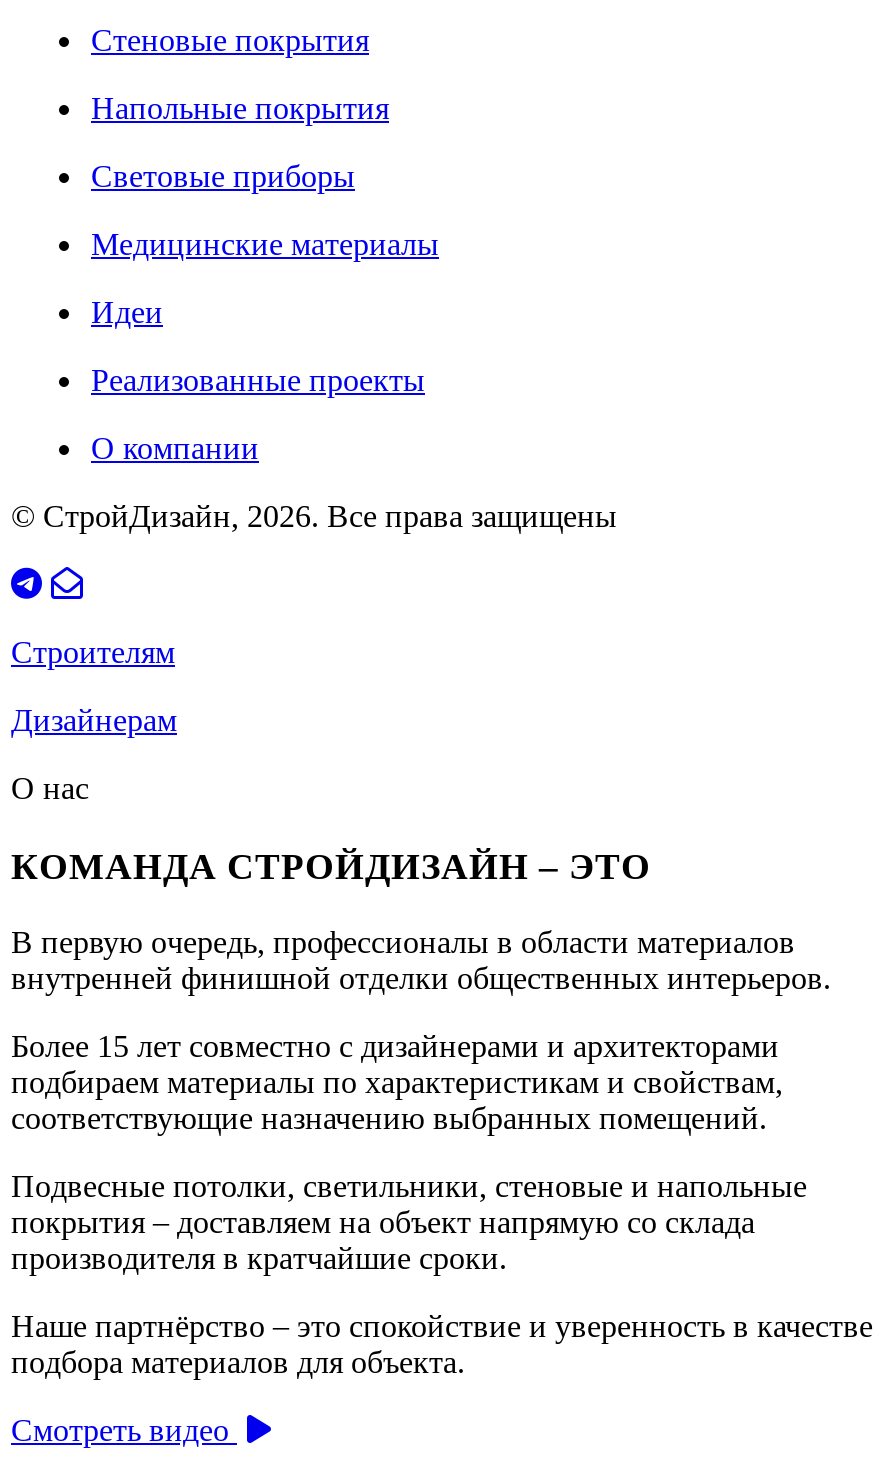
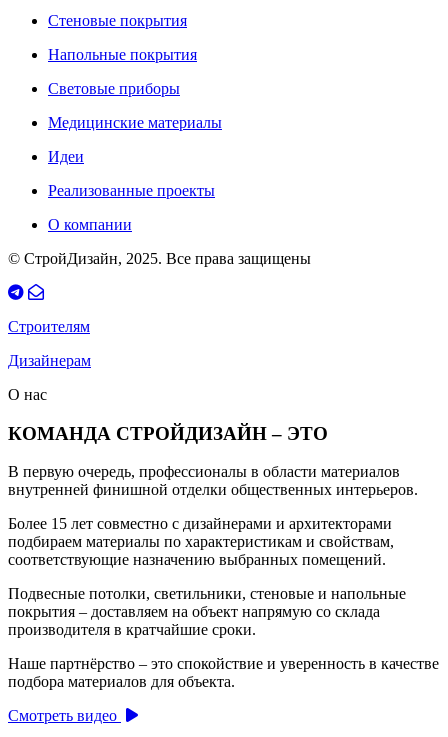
- © СтройДизайн, 2026. Все права защищены
+ © СтройДизайн, 2025. Все права защищены
